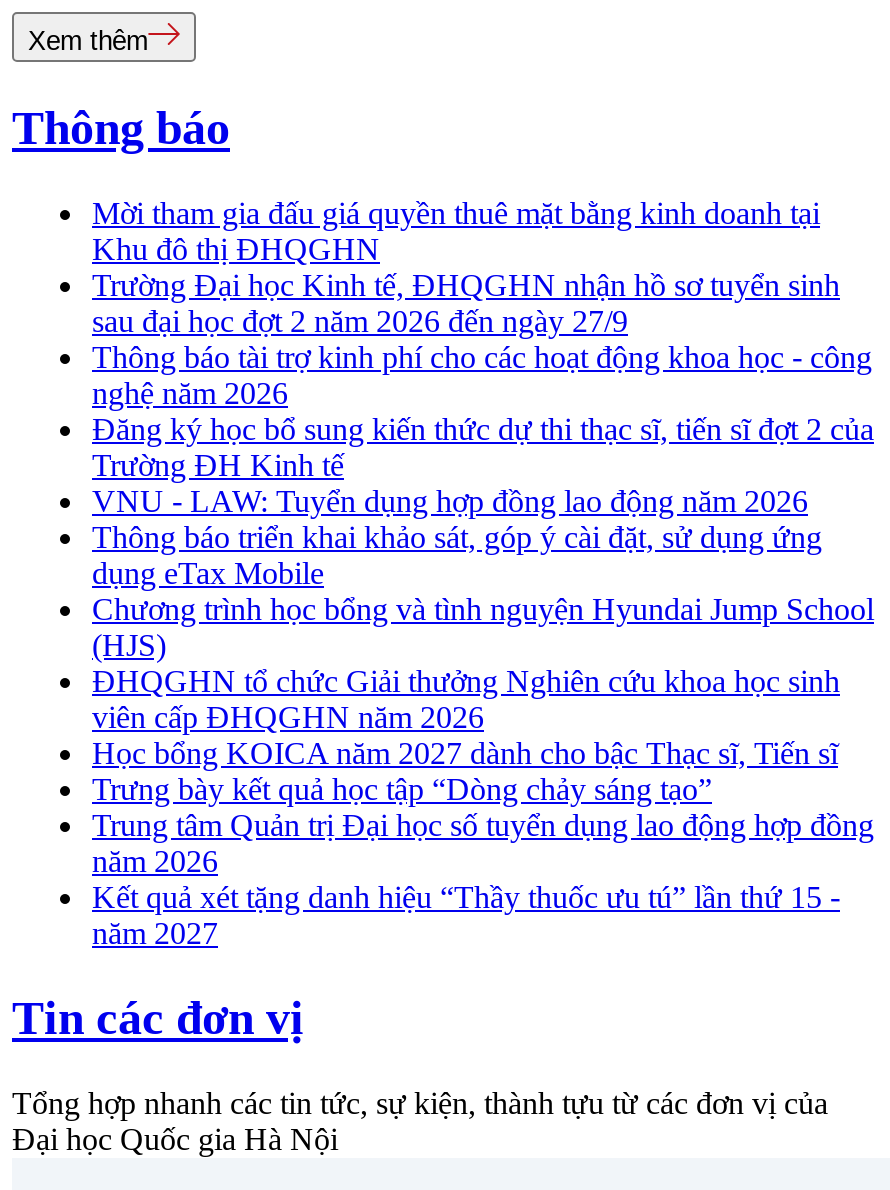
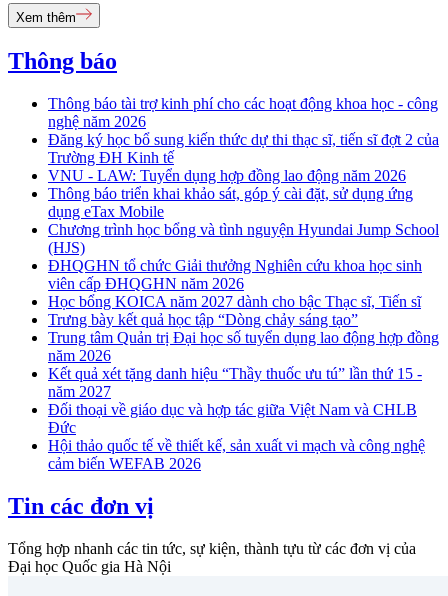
- Mời tham gia đấu giá quyền thuê mặt bằng kinh doanh tại
- Khu đô thị ĐHQGHN
- Trường Đại học Kinh tế, ĐHQGHN nhận hồ sơ tuyển sinh
- sau đại học đợt 2 năm 2026 đến ngày 27/9

moved up: Thông báo tài trợ kinh phí cho các hoạt động khoa học - công | nghệ năm 2026 | Đăng ký học bổ sung kiến thức dự thi thạc sĩ, tiến sĩ đợt 2 của | ... | Kết quả xét tặng danh hiệu “Thầy thuốc ưu tú” lần thứ 15 - | năm 2027

+ Đối thoại về giáo dục và hợp tác giữa Việt Nam và CHLB
+ Đức
+ Hội thảo quốc tế về thiết kế, sản xuất vi mạch và công nghệ
+ cảm biến WEFAB 2026
